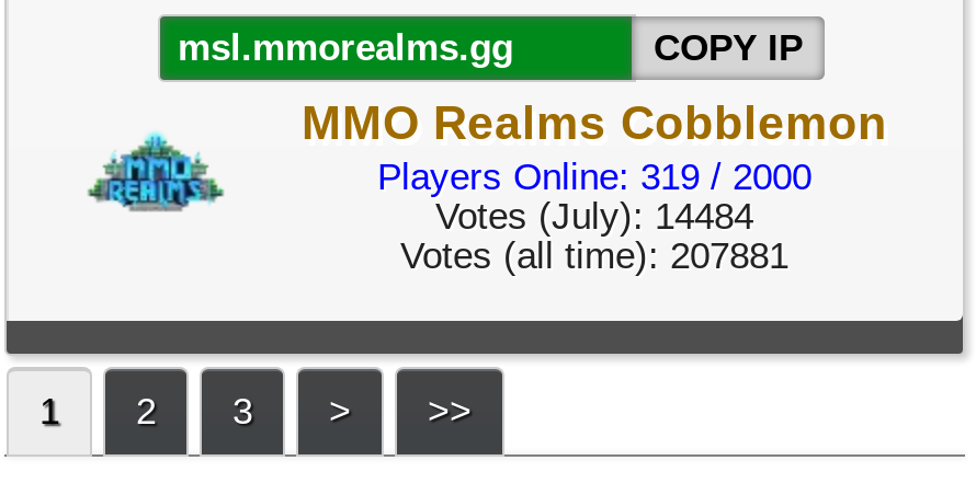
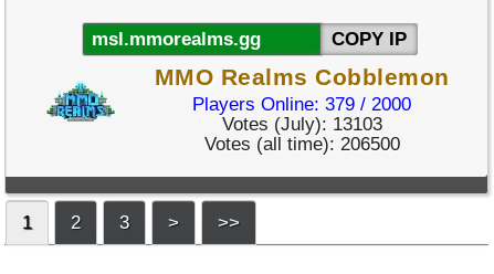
- Players Online: 319 / 2000
+ Players Online: 379 / 2000

- Votes (July): 14484
+ Votes (July): 13103

- Votes (all time): 207881
+ Votes (all time): 206500
